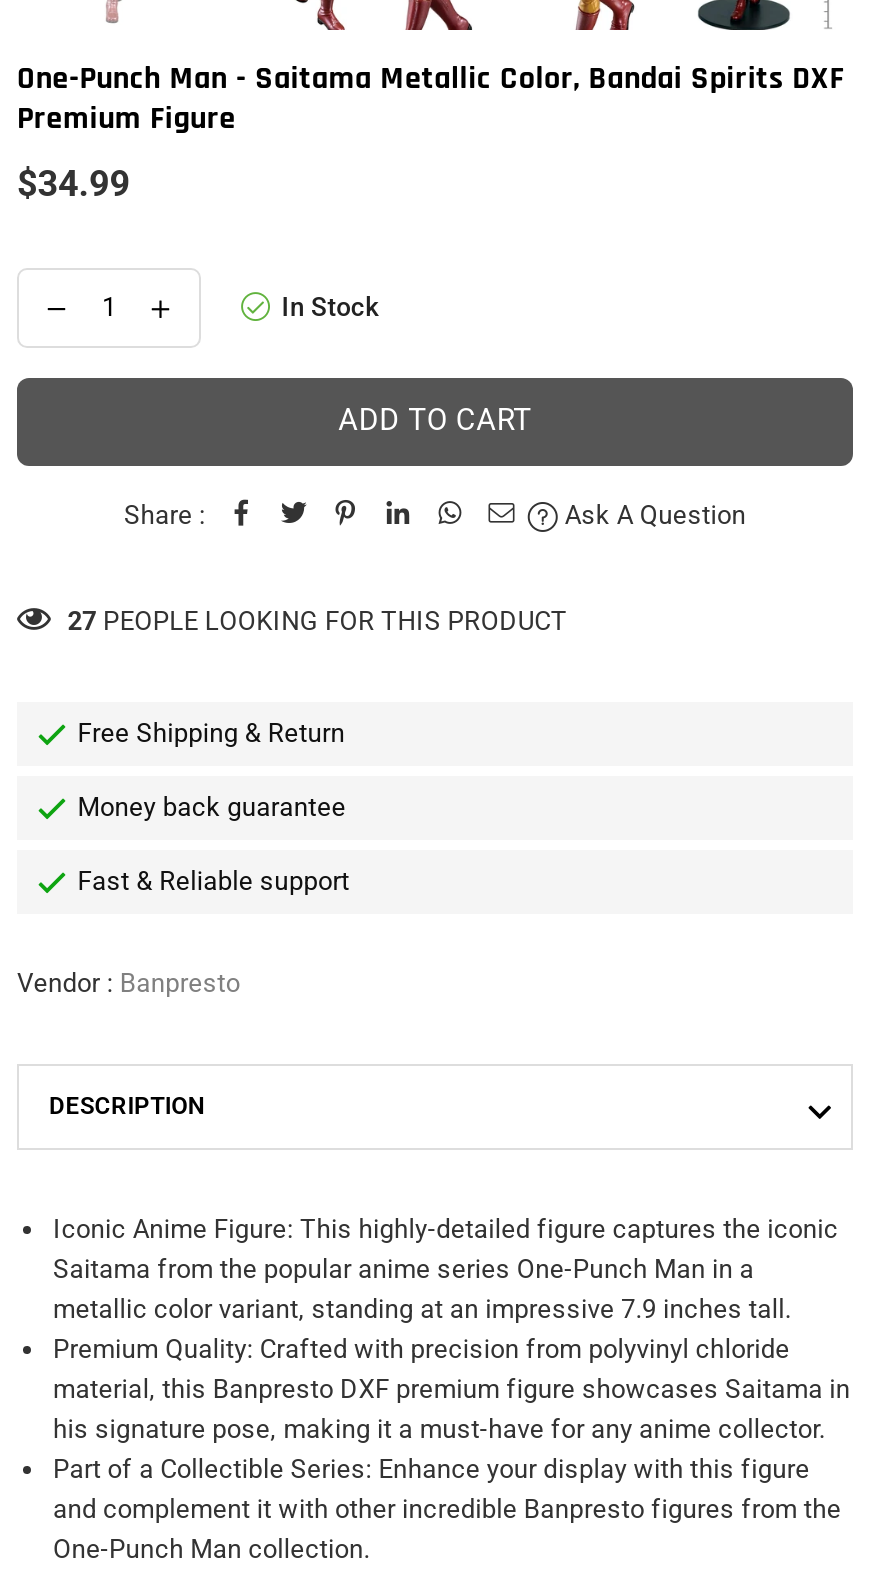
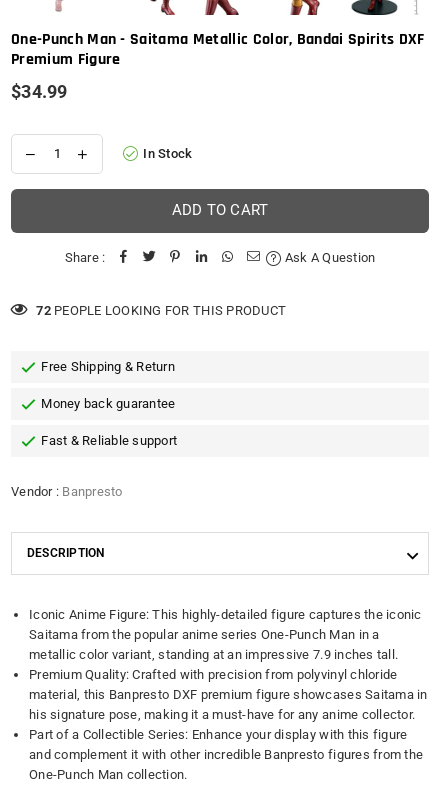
- 27 PEOPLE LOOKING FOR THIS PRODUCT
+ 72 PEOPLE LOOKING FOR THIS PRODUCT
